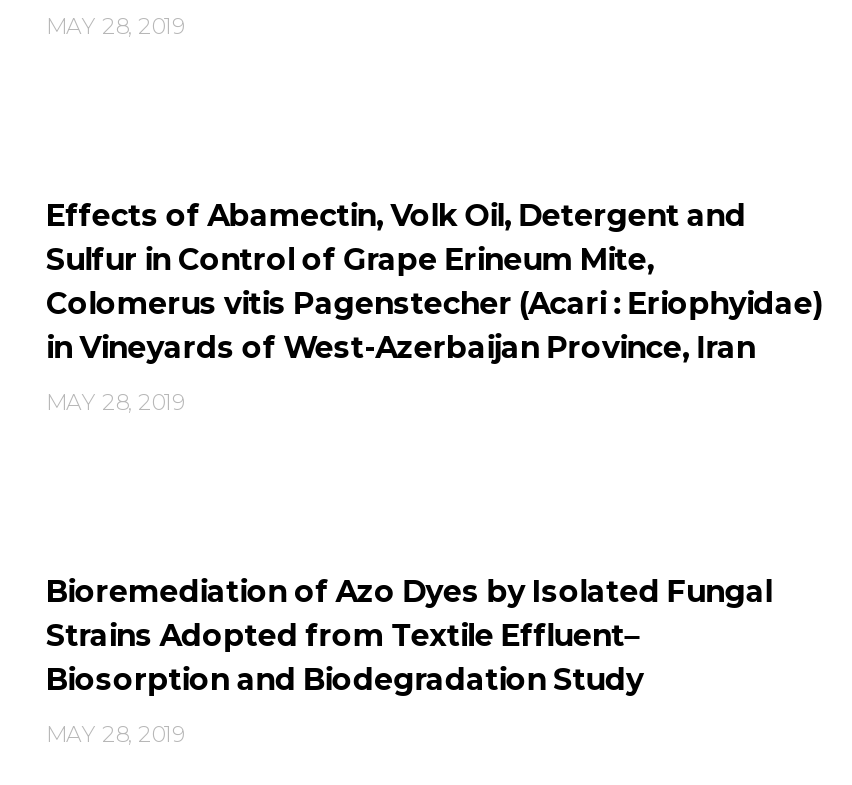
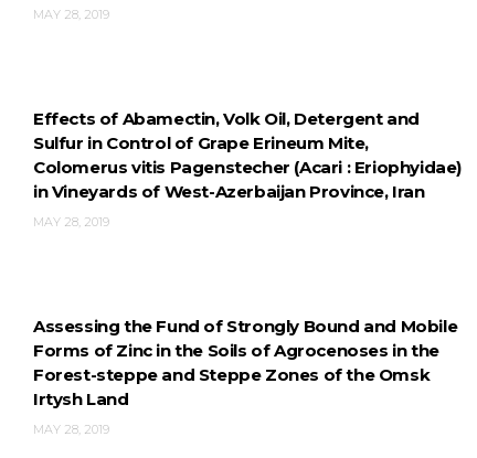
- Bioremediation of Azo Dyes by Isolated Fungal
- Strains Adopted from Textile Effluent–
- Biosorption and Biodegradation Study
+ Assessing the Fund of Strongly Bound and Mobile
+ Forms of Zinc in the Soils of Agrocenoses in the
+ Forest-steppe and Steppe Zones of the Omsk
+ Irtysh Land
